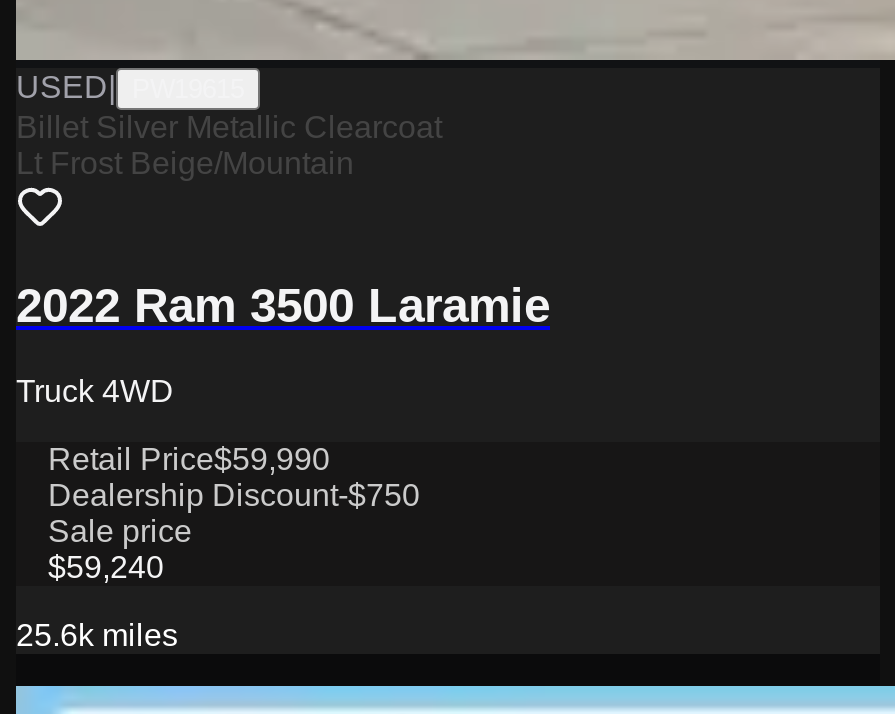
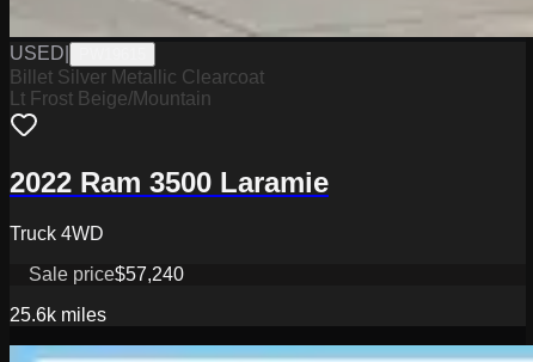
- Retail Price$59,990
- Dealership Discount-$750
- Sale price
- $59,240
+ Sale price$57,240
